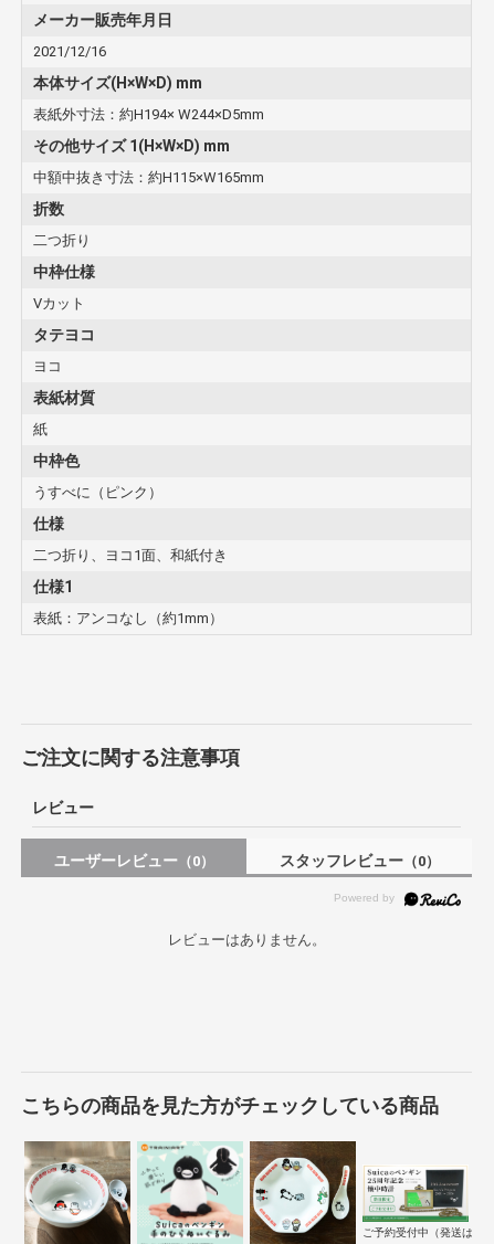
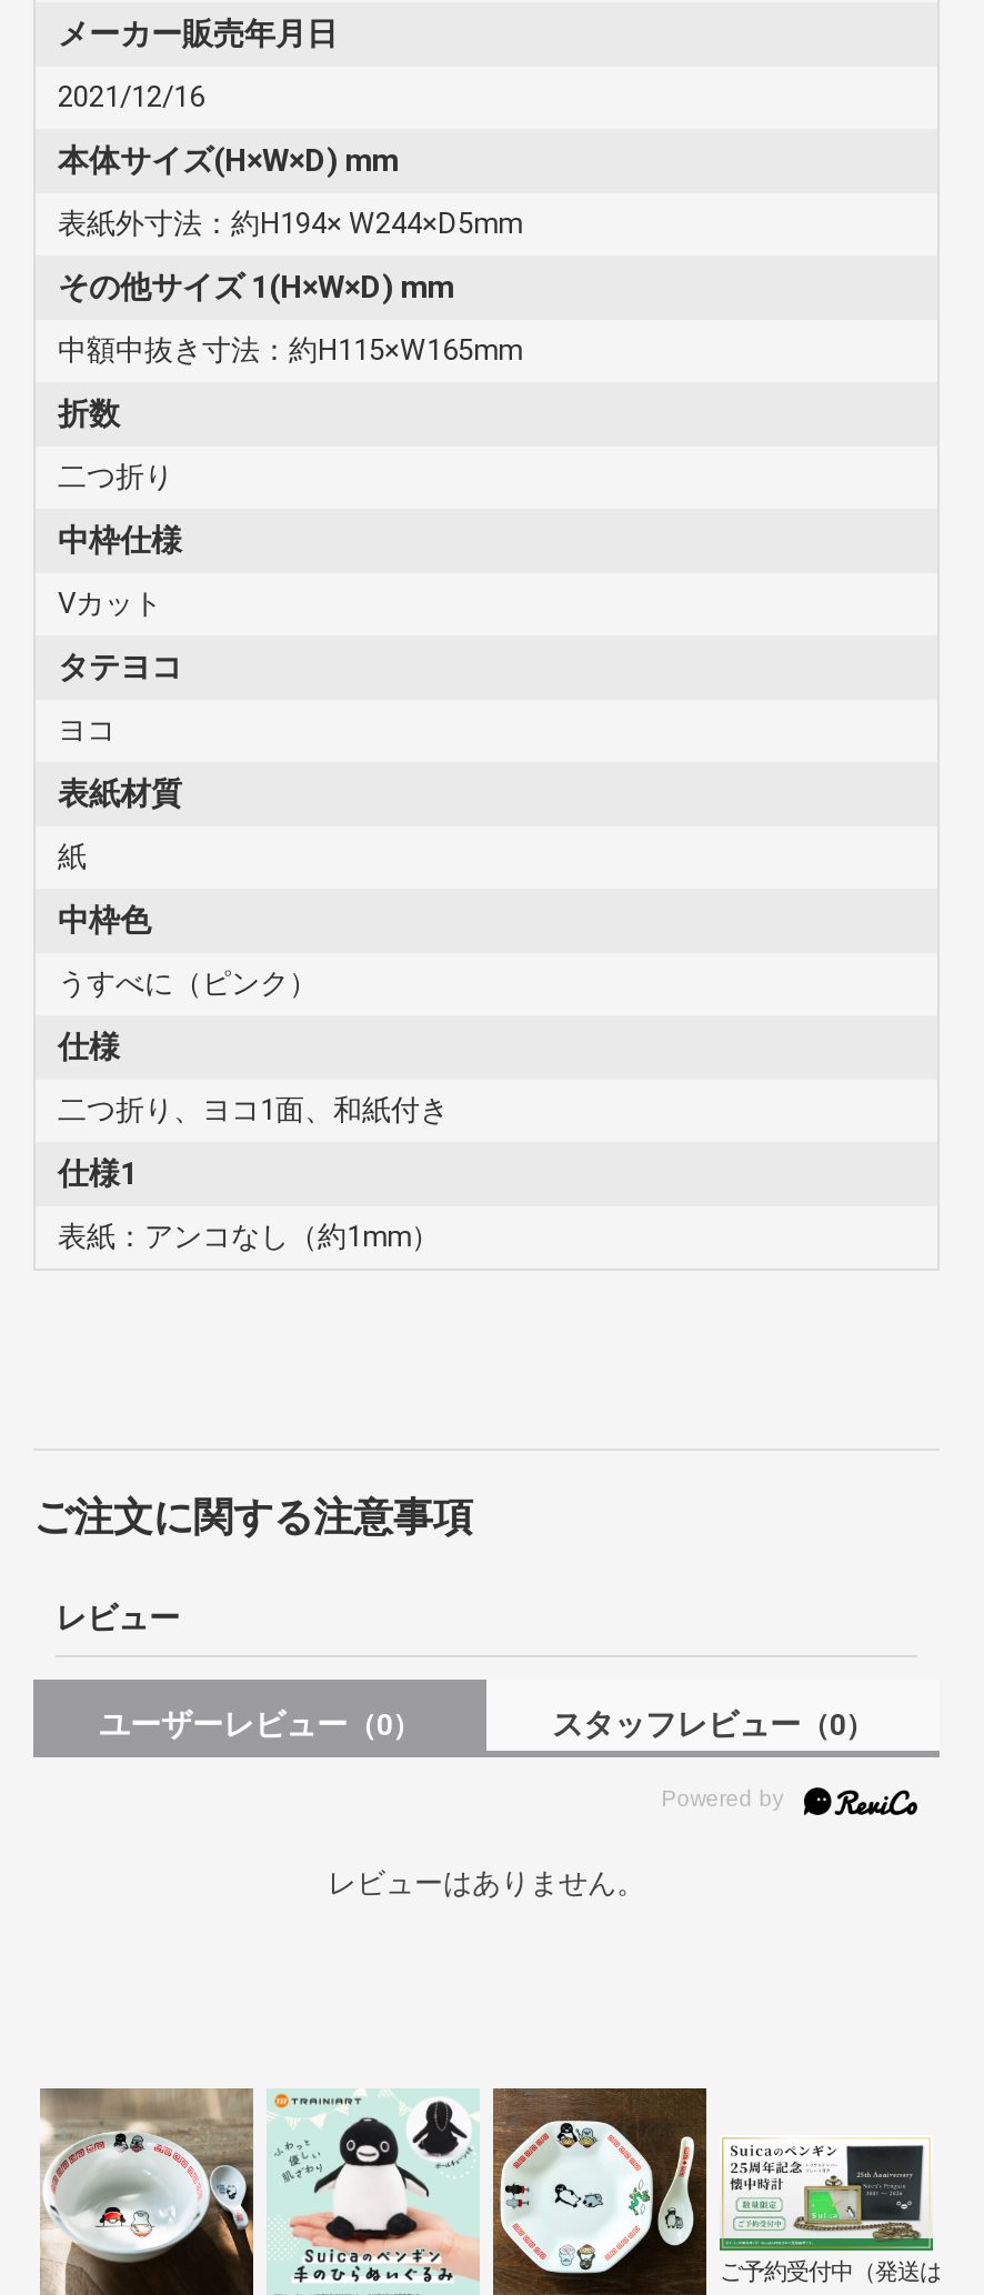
- こちらの商品を見た方がチェックしている商品
